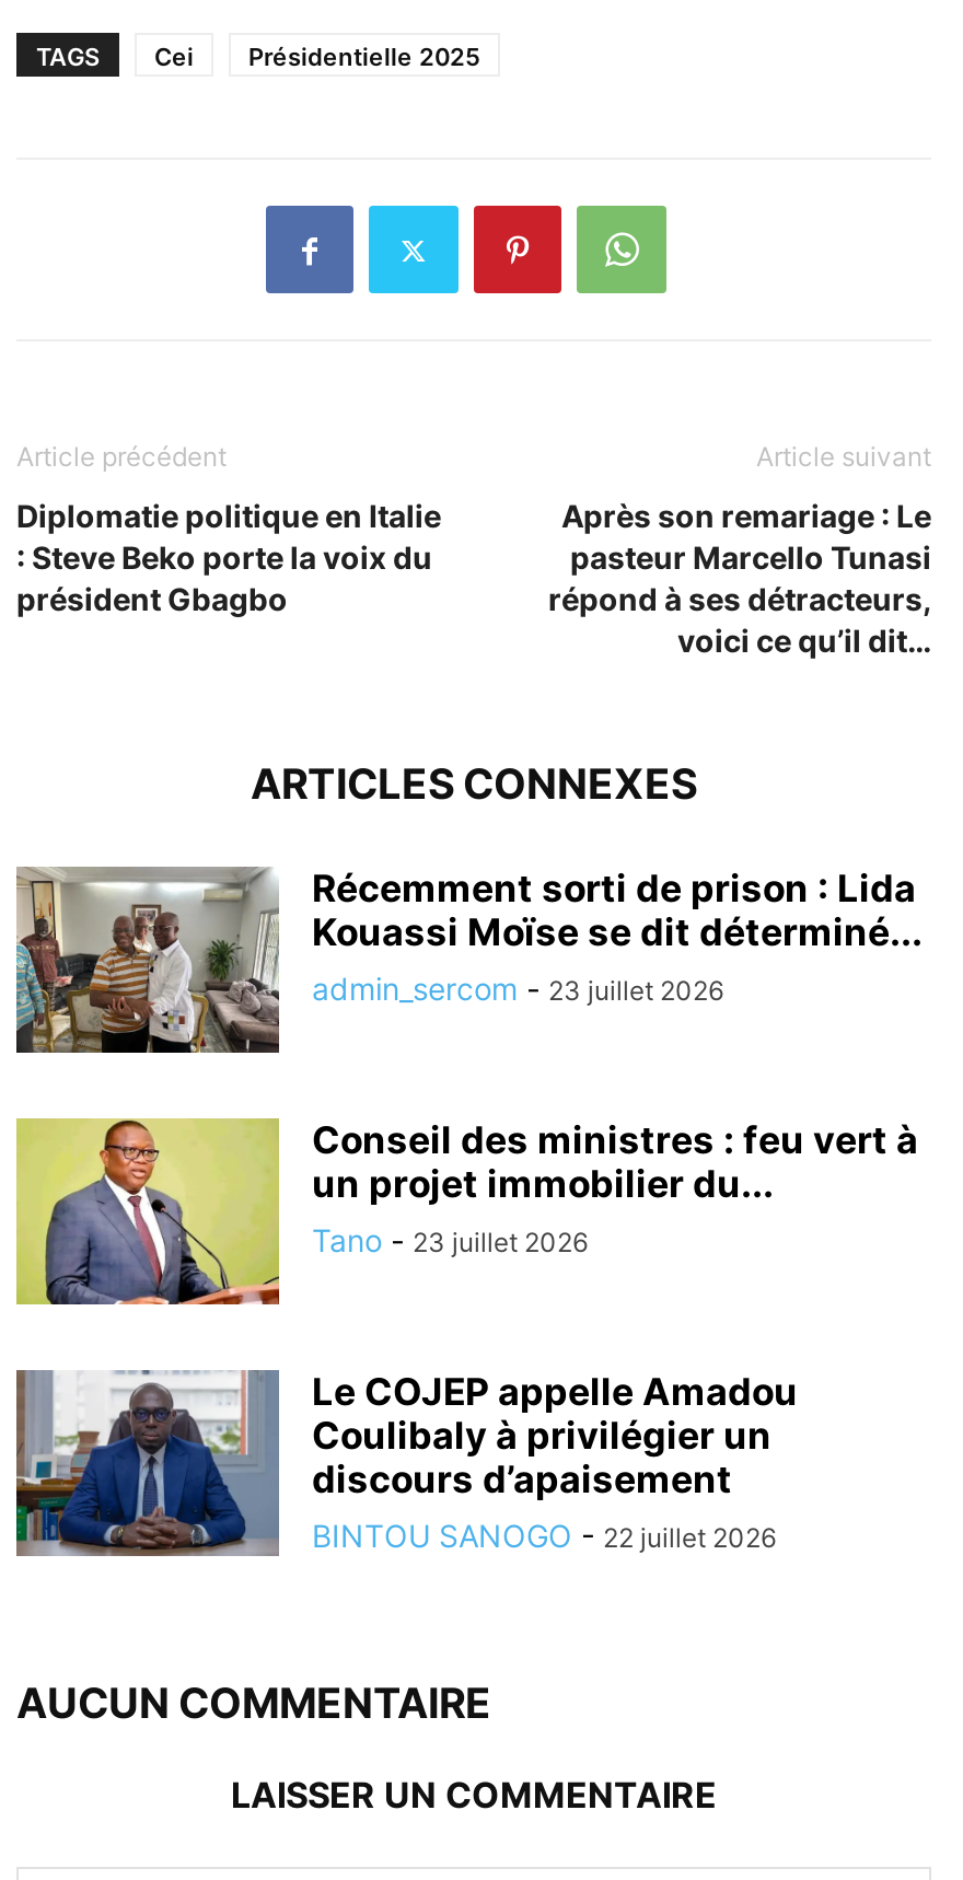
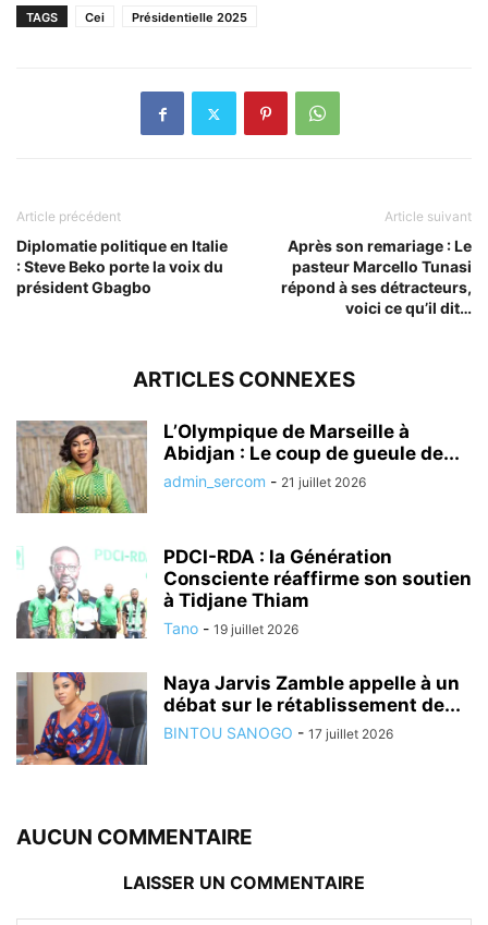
- [image]
- Récemment sorti de prison : Lida
- Kouassi Moïse se dit déterminé...
- admin_sercom - 23 juillet 2026
+ [image]
+ L’Olympique de Marseille à
+ Abidjan : Le coup de gueule de...
+ admin_sercom - 21 juillet 2026

- [image]
- Conseil des ministres : feu vert à
- un projet immobilier du...
- Tano - 23 juillet 2026
+ [image]
+ PDCI-RDA : la Génération
+ Consciente réaffirme son soutien
+ à Tidjane Thiam
+ Tano - 19 juillet 2026

- [image]
- Le COJEP appelle Amadou
- Coulibaly à privilégier un
- discours d’apaisement
- BINTOU SANOGO - 22 juillet 2026
+ [image]
+ Naya Jarvis Zamble appelle à un
+ débat sur le rétablissement de...
+ BINTOU SANOGO - 17 juillet 2026
